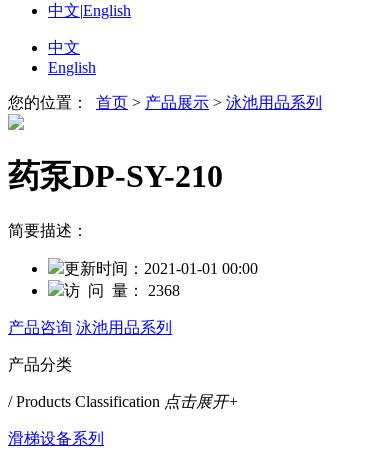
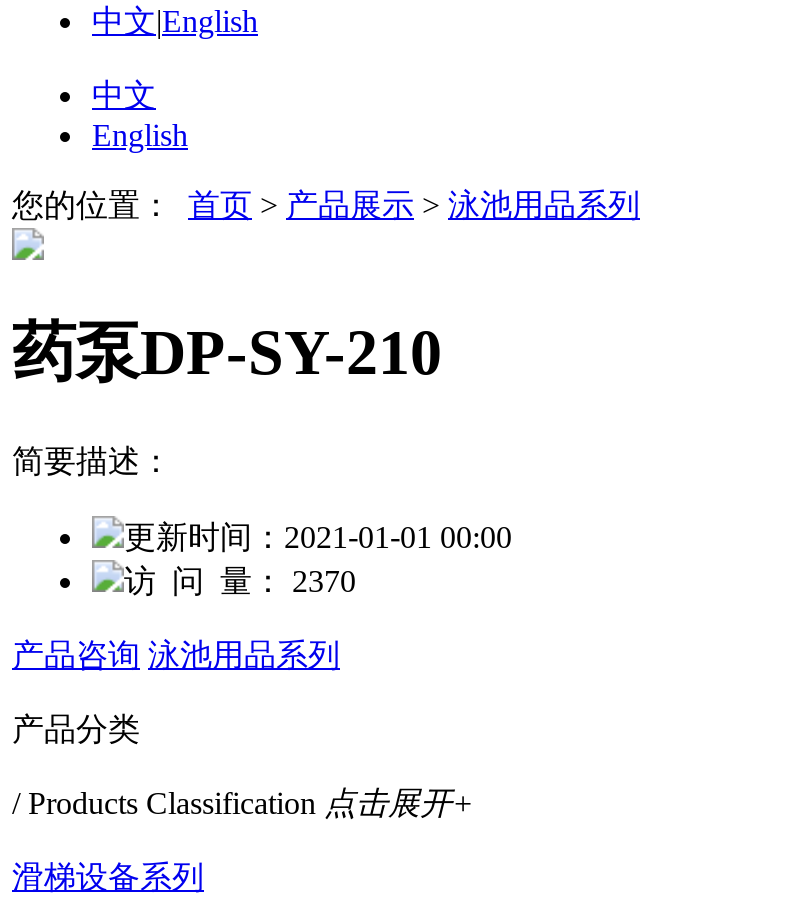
- 访 问 量：2368
+ 访 问 量：2370
